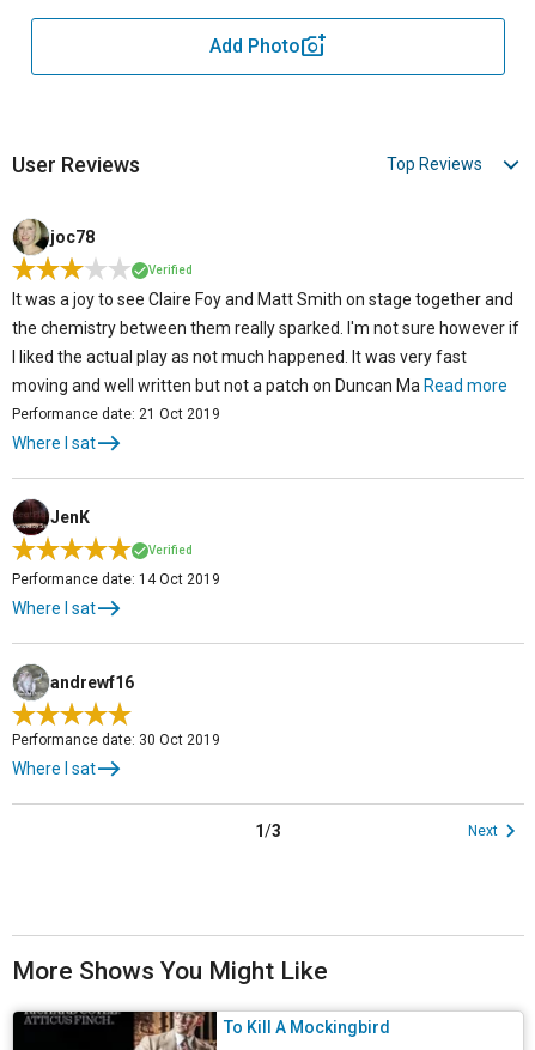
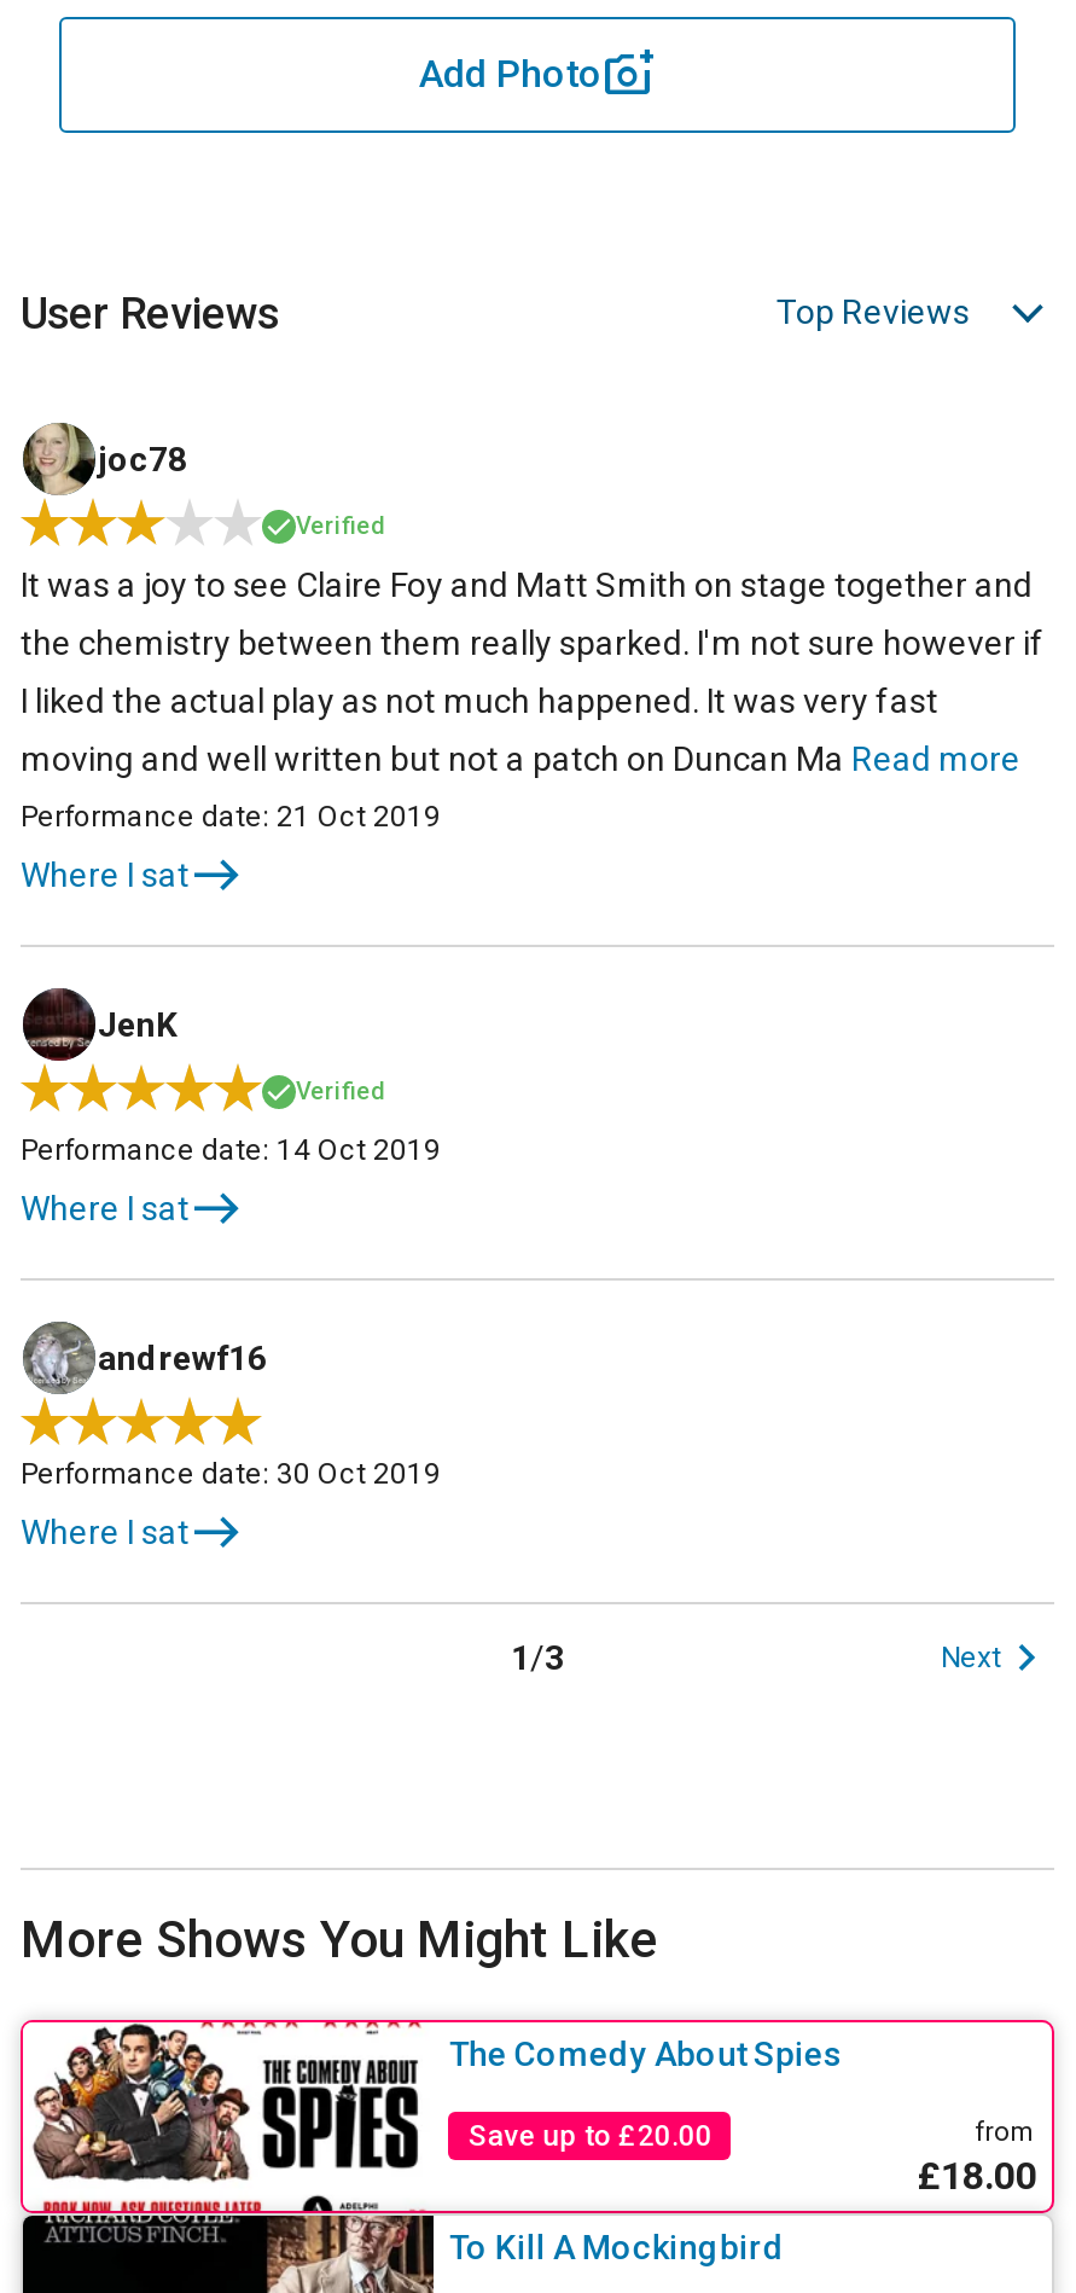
+ [image]
+ The Comedy About Spies
+ Save up to £20.00
+ from
+ £18.00
